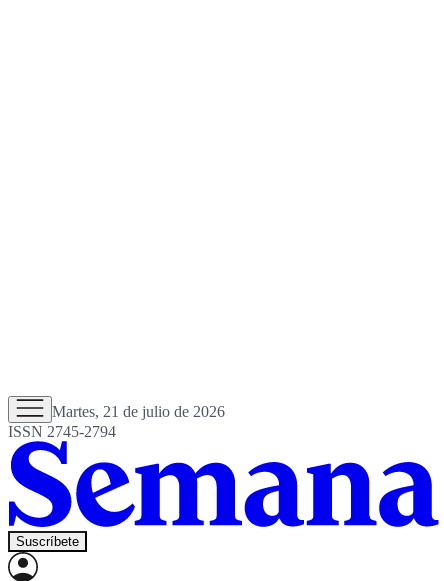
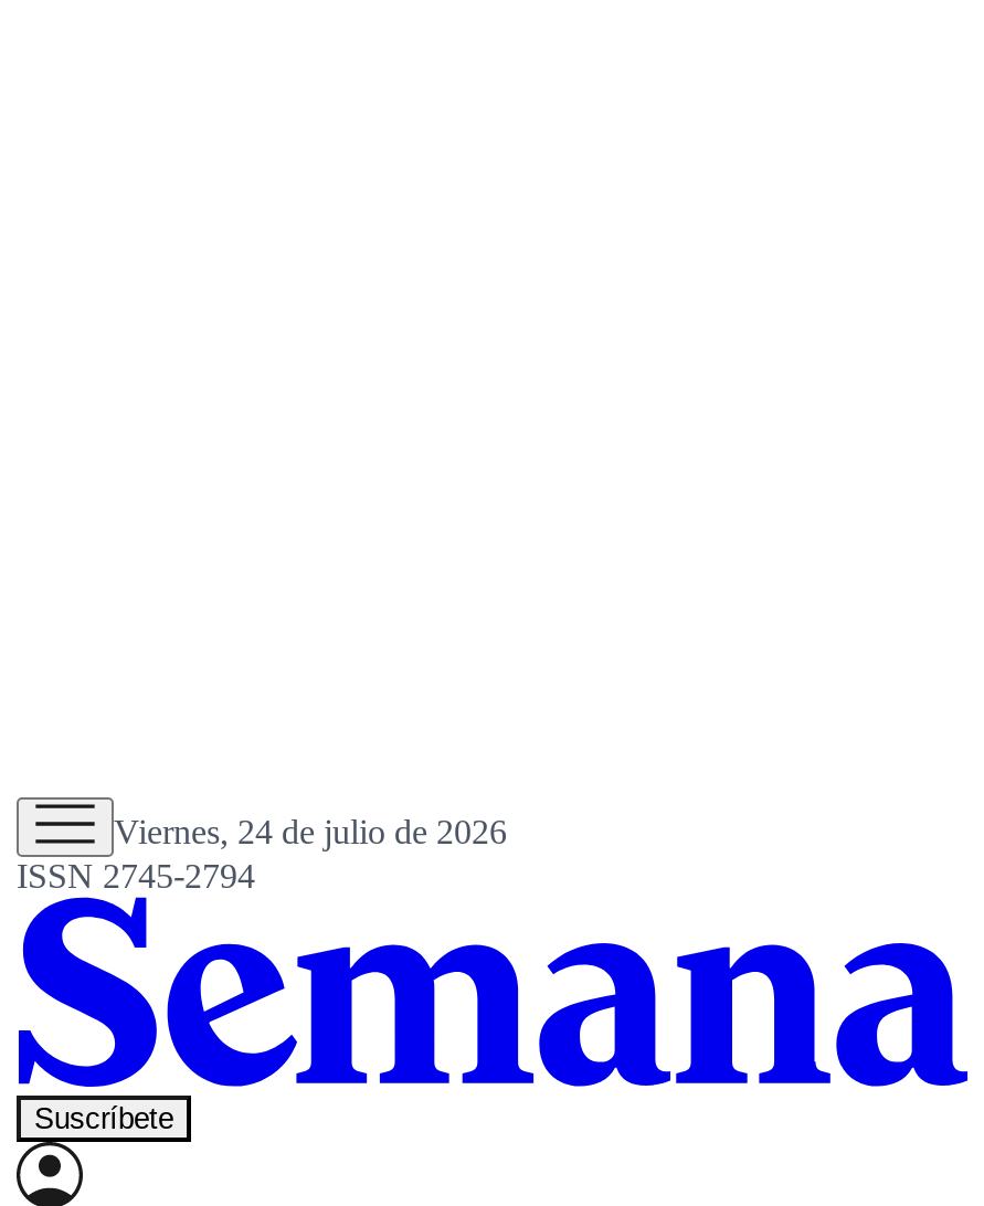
- Martes, 21 de julio de 2026
+ Viernes, 24 de julio de 2026
